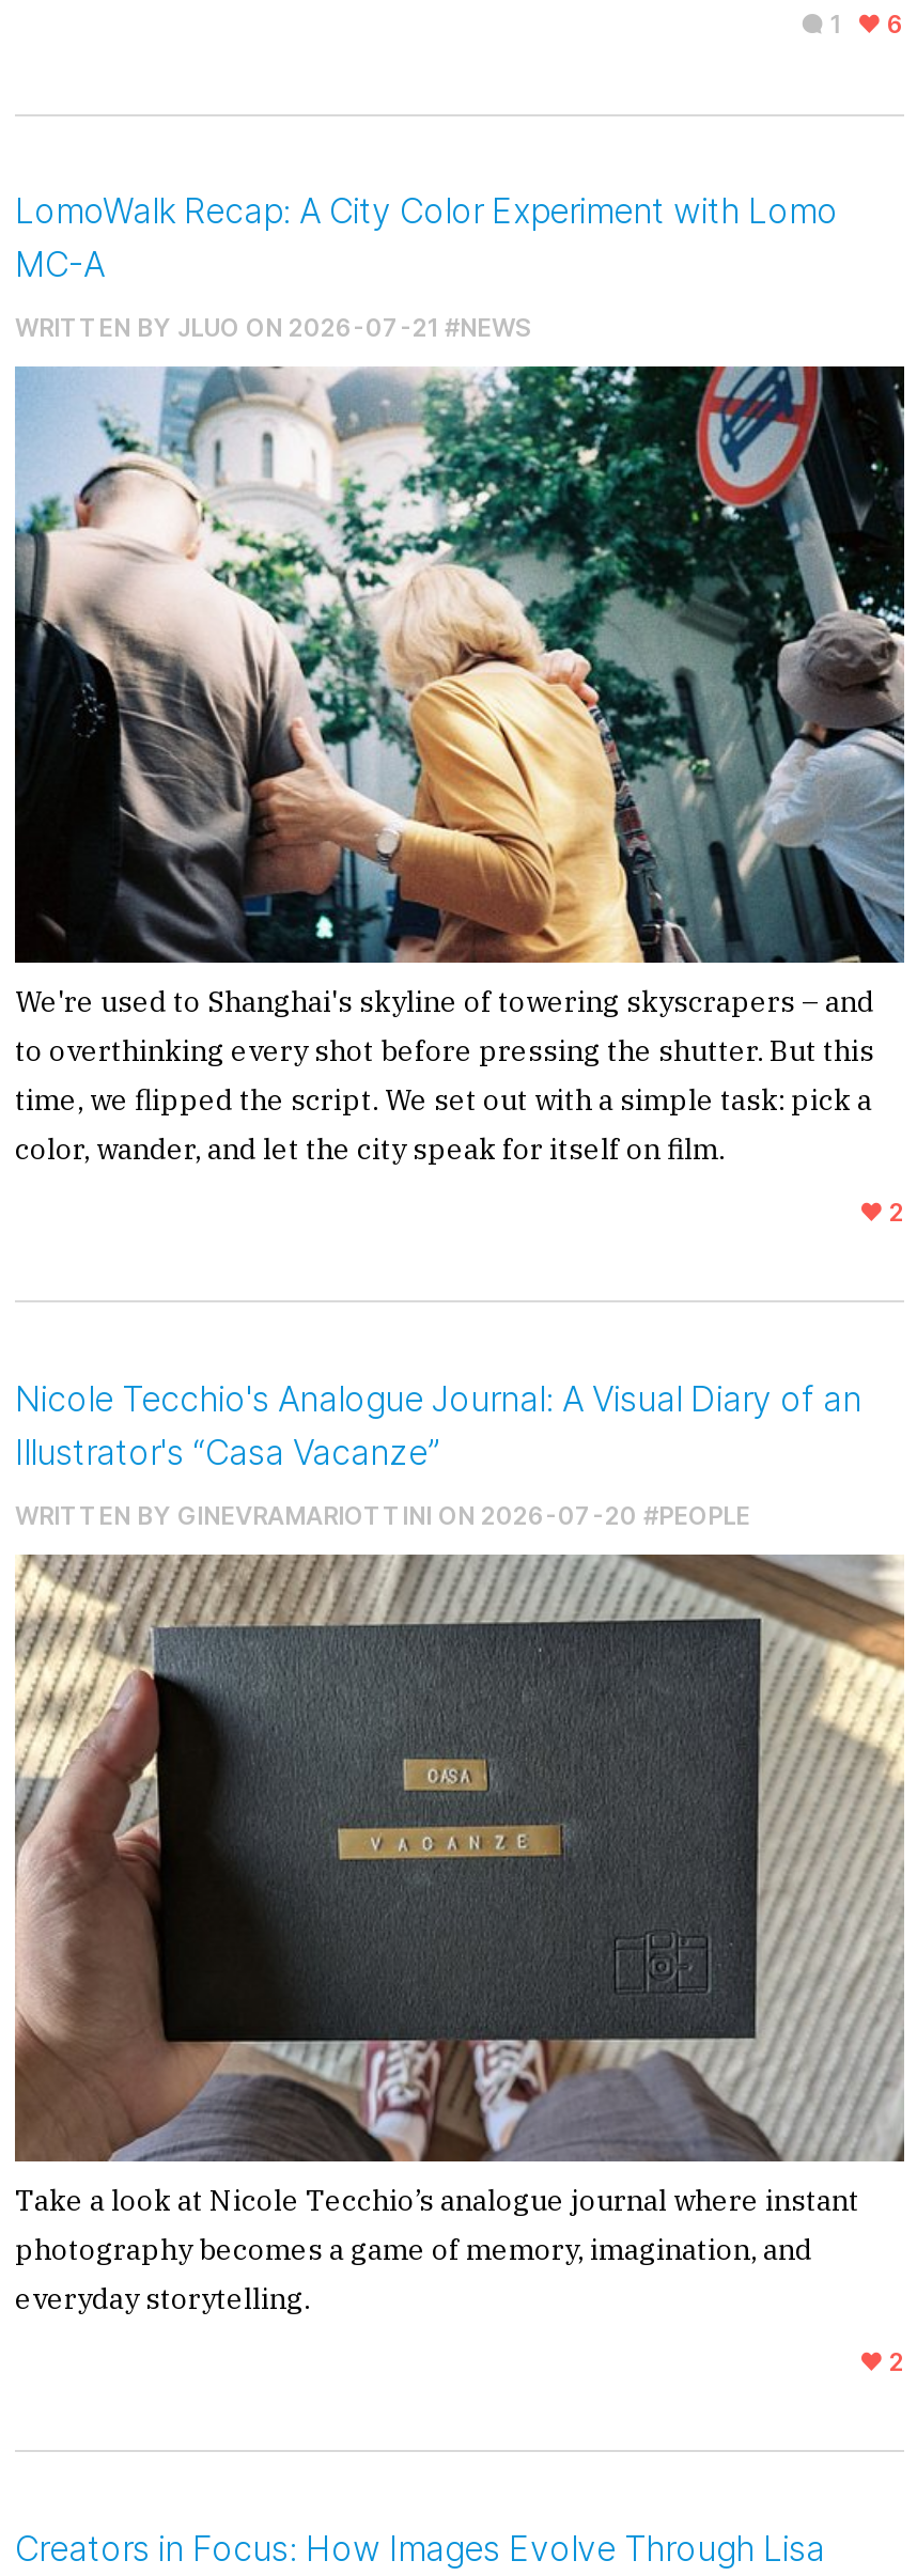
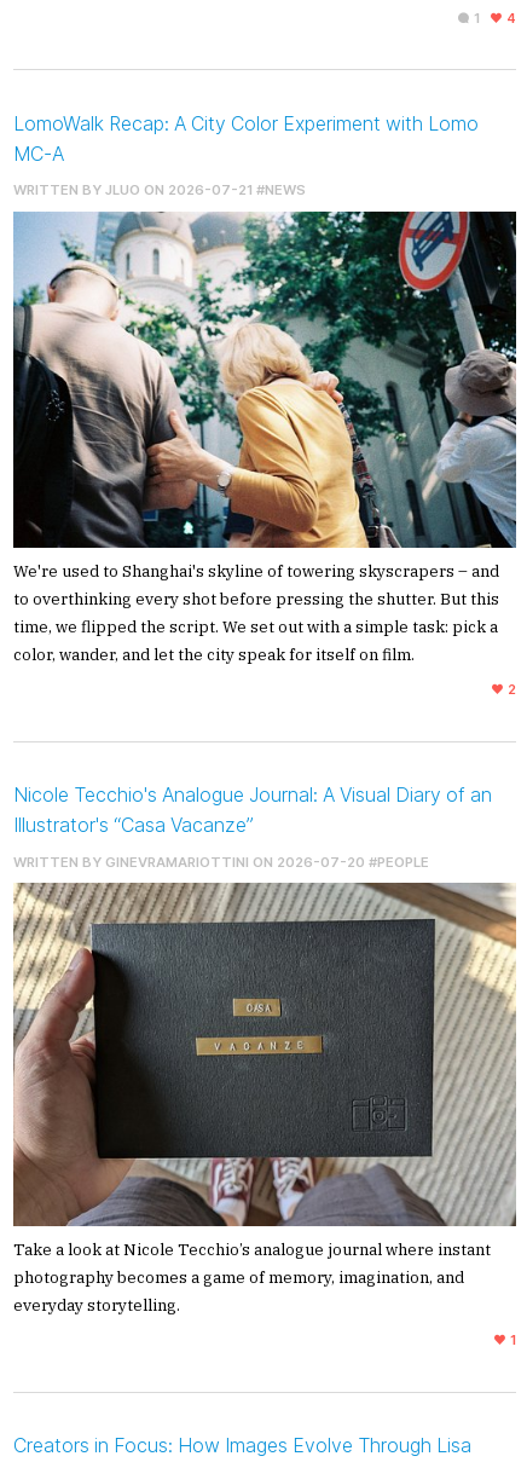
- 1 6
+ 1 4

- 2
+ 1
